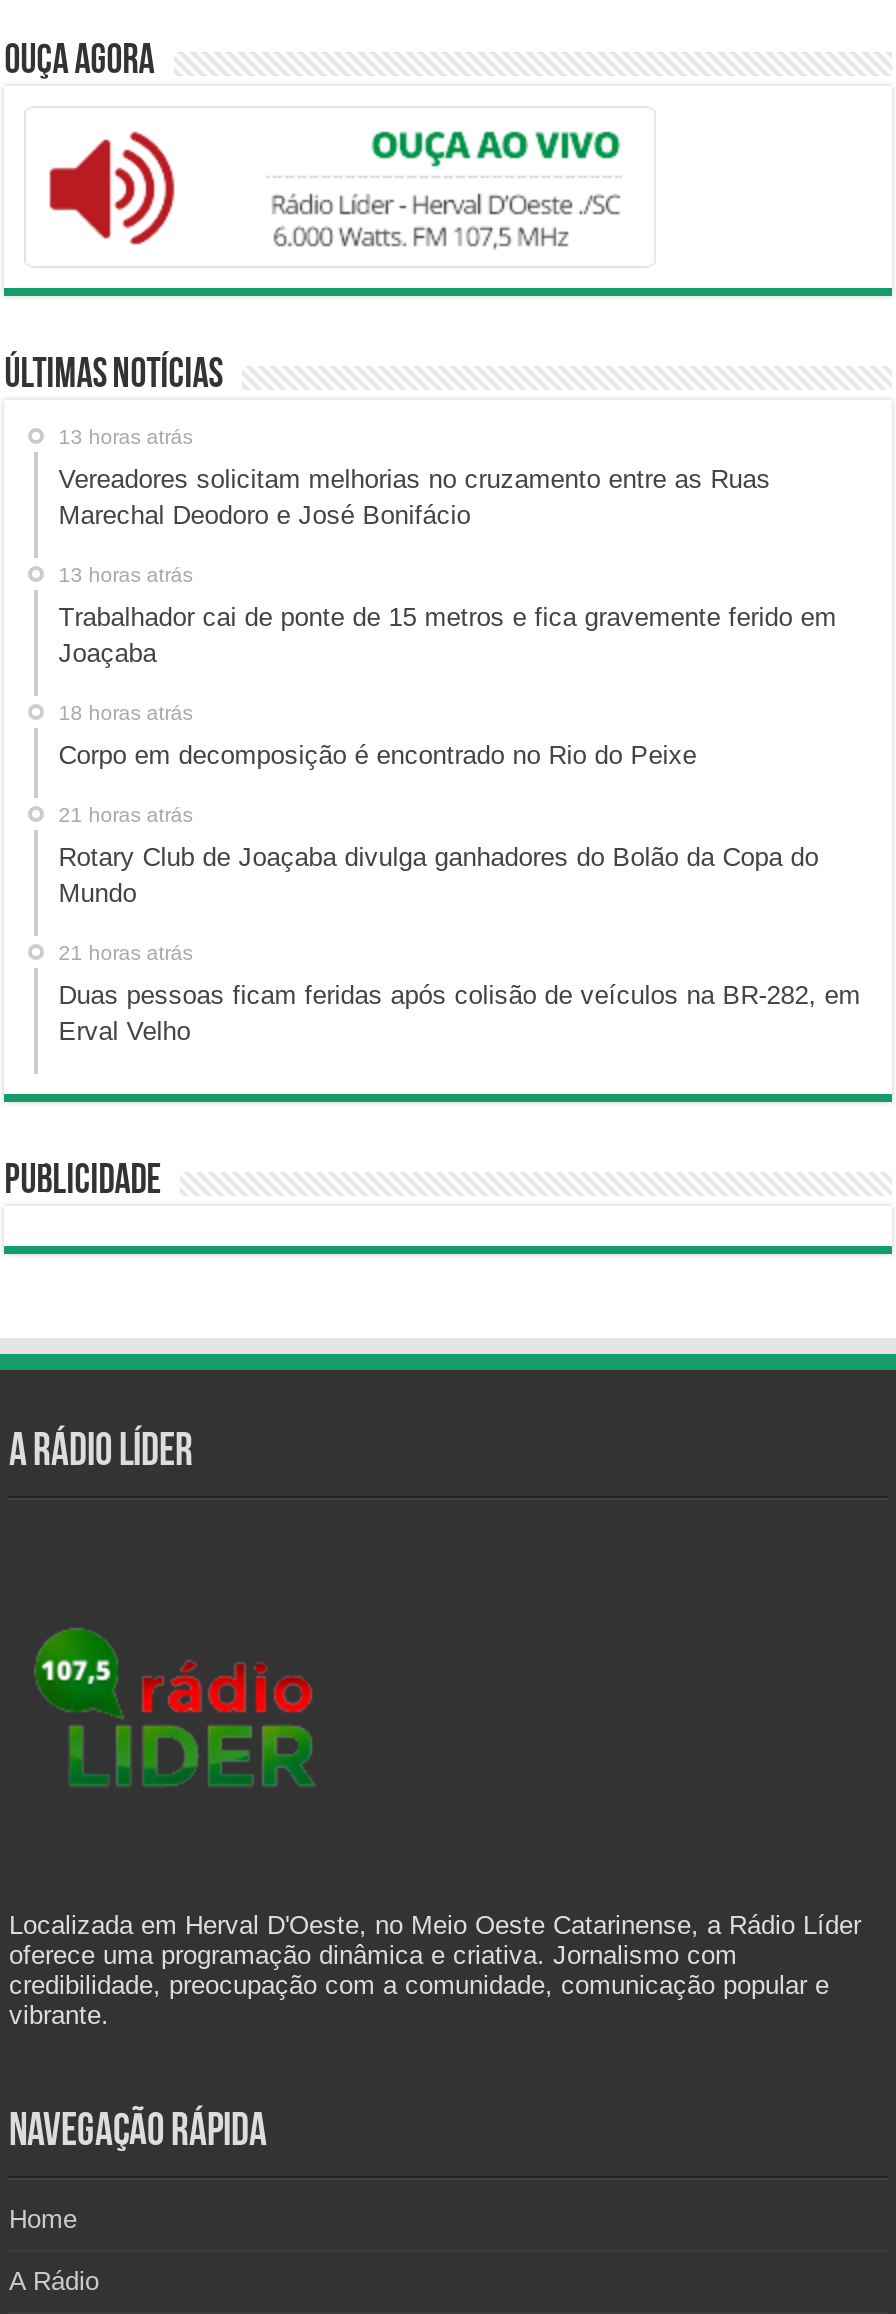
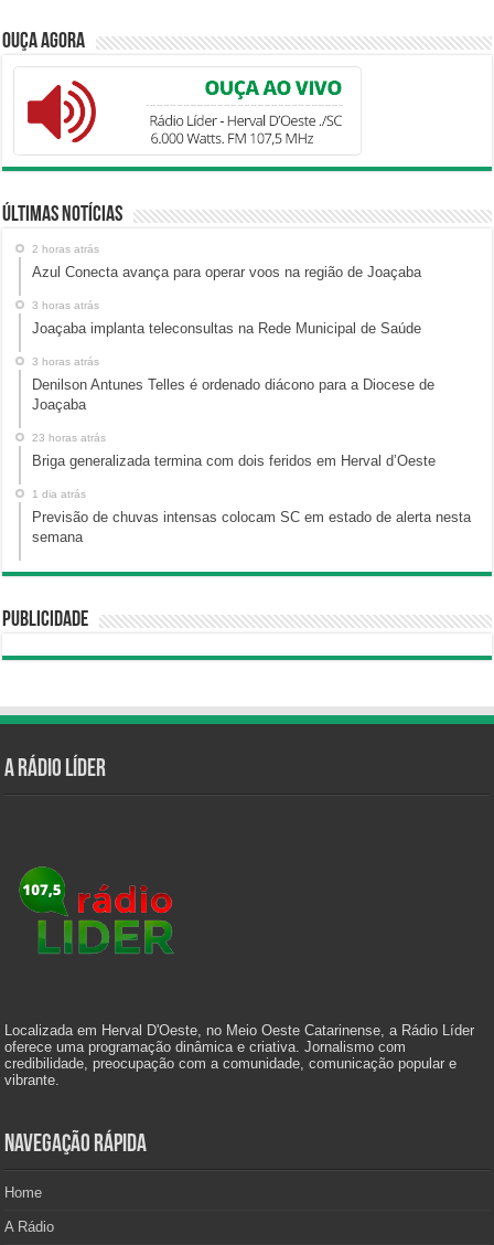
- 13 horas atrás
- Vereadores solicitam melhorias no cruzamento entre as Ruas
- Marechal Deodoro e José Bonifácio
- 13 horas atrás
- Trabalhador cai de ponte de 15 metros e fica gravemente ferido em
+ 2 horas atrás
+ Azul Conecta avança para operar voos na região de Joaçaba
+ 3 horas atrás
+ Joaçaba implanta teleconsultas na Rede Municipal de Saúde
+ 3 horas atrás
+ Denilson Antunes Telles é ordenado diácono para a Diocese de

moved down: Joaçaba

- 18 horas atrás
- Corpo em decomposição é encontrado no Rio do Peixe
- 21 horas atrás
- Rotary Club de Joaçaba divulga ganhadores do Bolão da Copa do
- Mundo
- 21 horas atrás
- Duas pessoas ficam feridas após colisão de veículos na BR-282, em
- Erval Velho
+ 23 horas atrás
+ Briga generalizada termina com dois feridos em Herval d’Oeste
+ 1 dia atrás
+ Previsão de chuvas intensas colocam SC em estado de alerta nesta
+ semana
